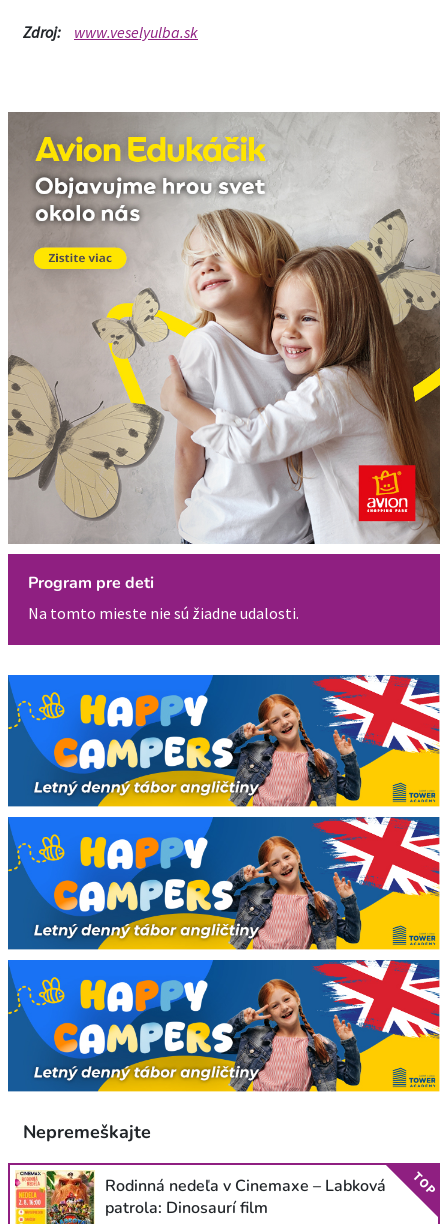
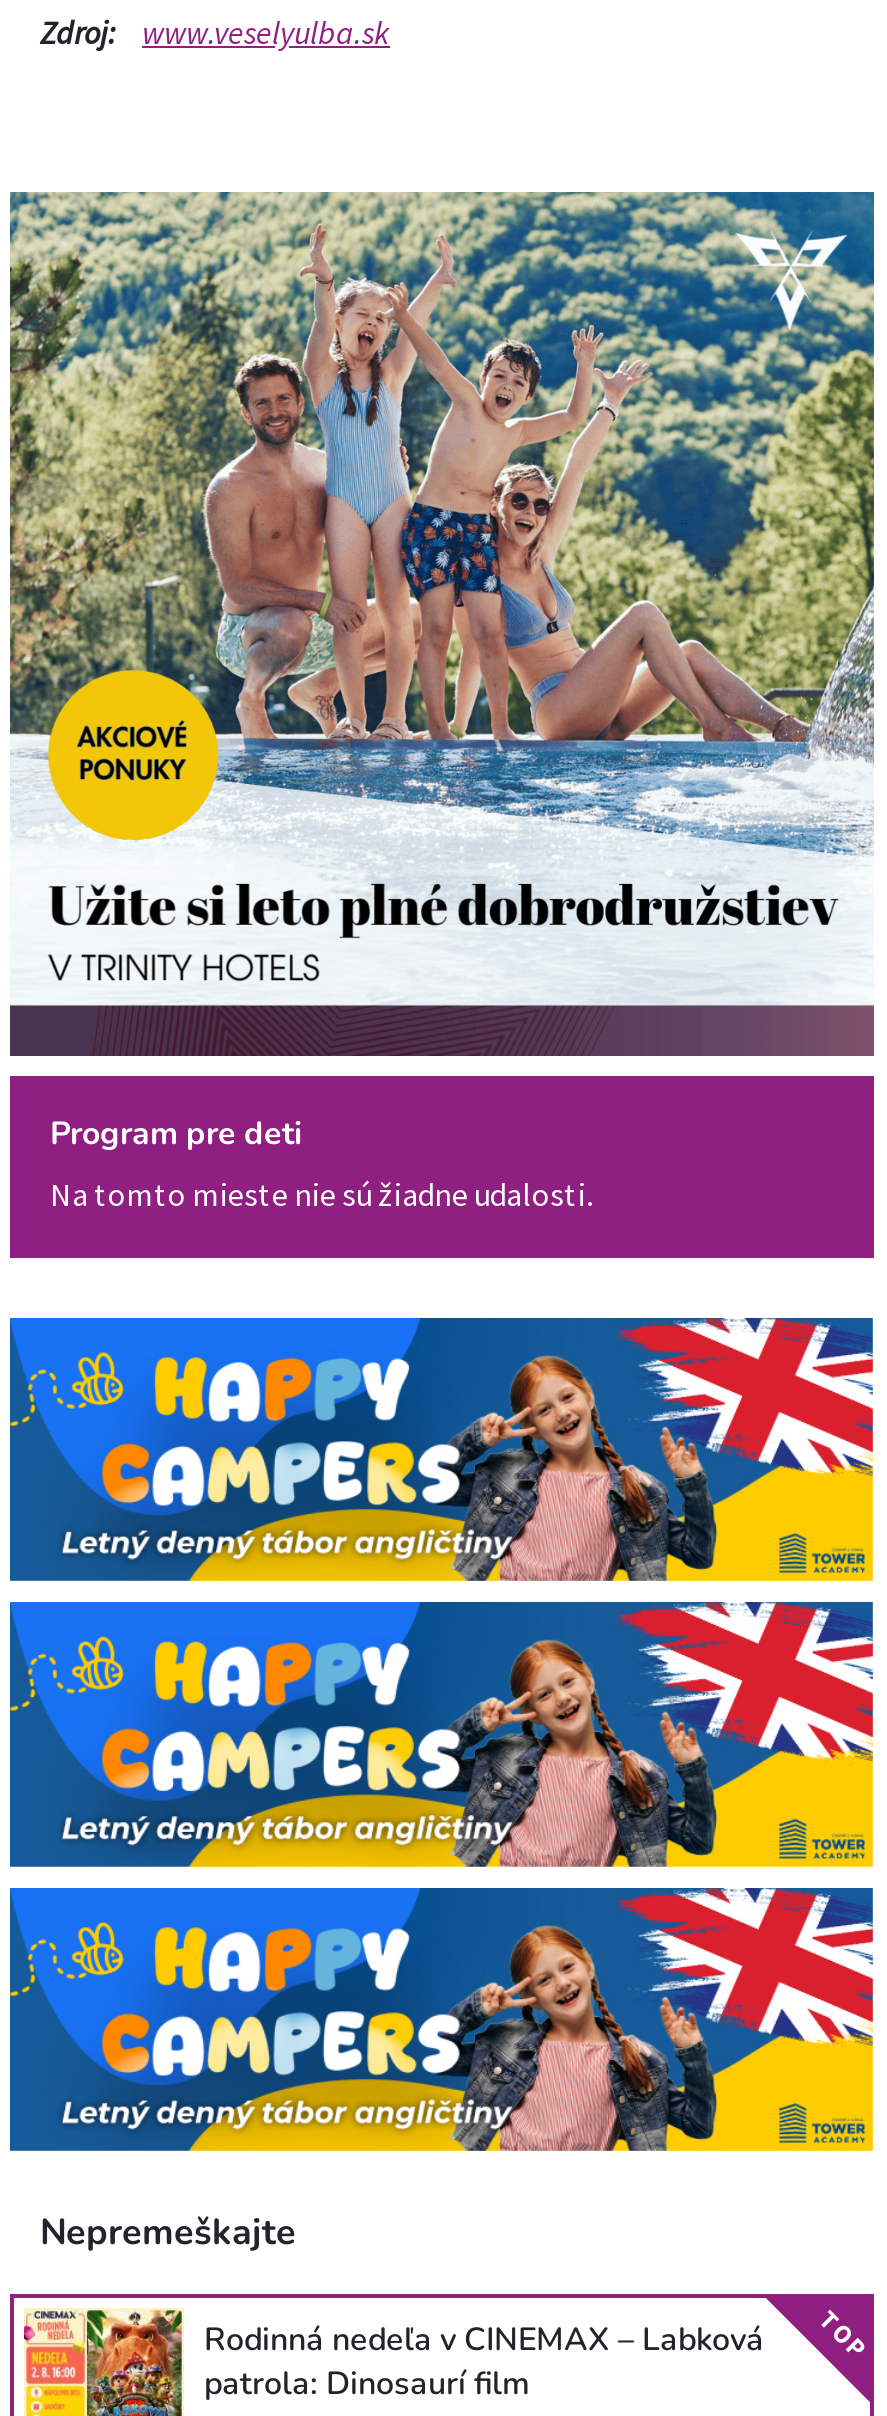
- [image]
+ [image]

- Rodinná nedeľa v Cinemaxe – Labková
+ Rodinná nedeľa v CINEMAX – Labková
